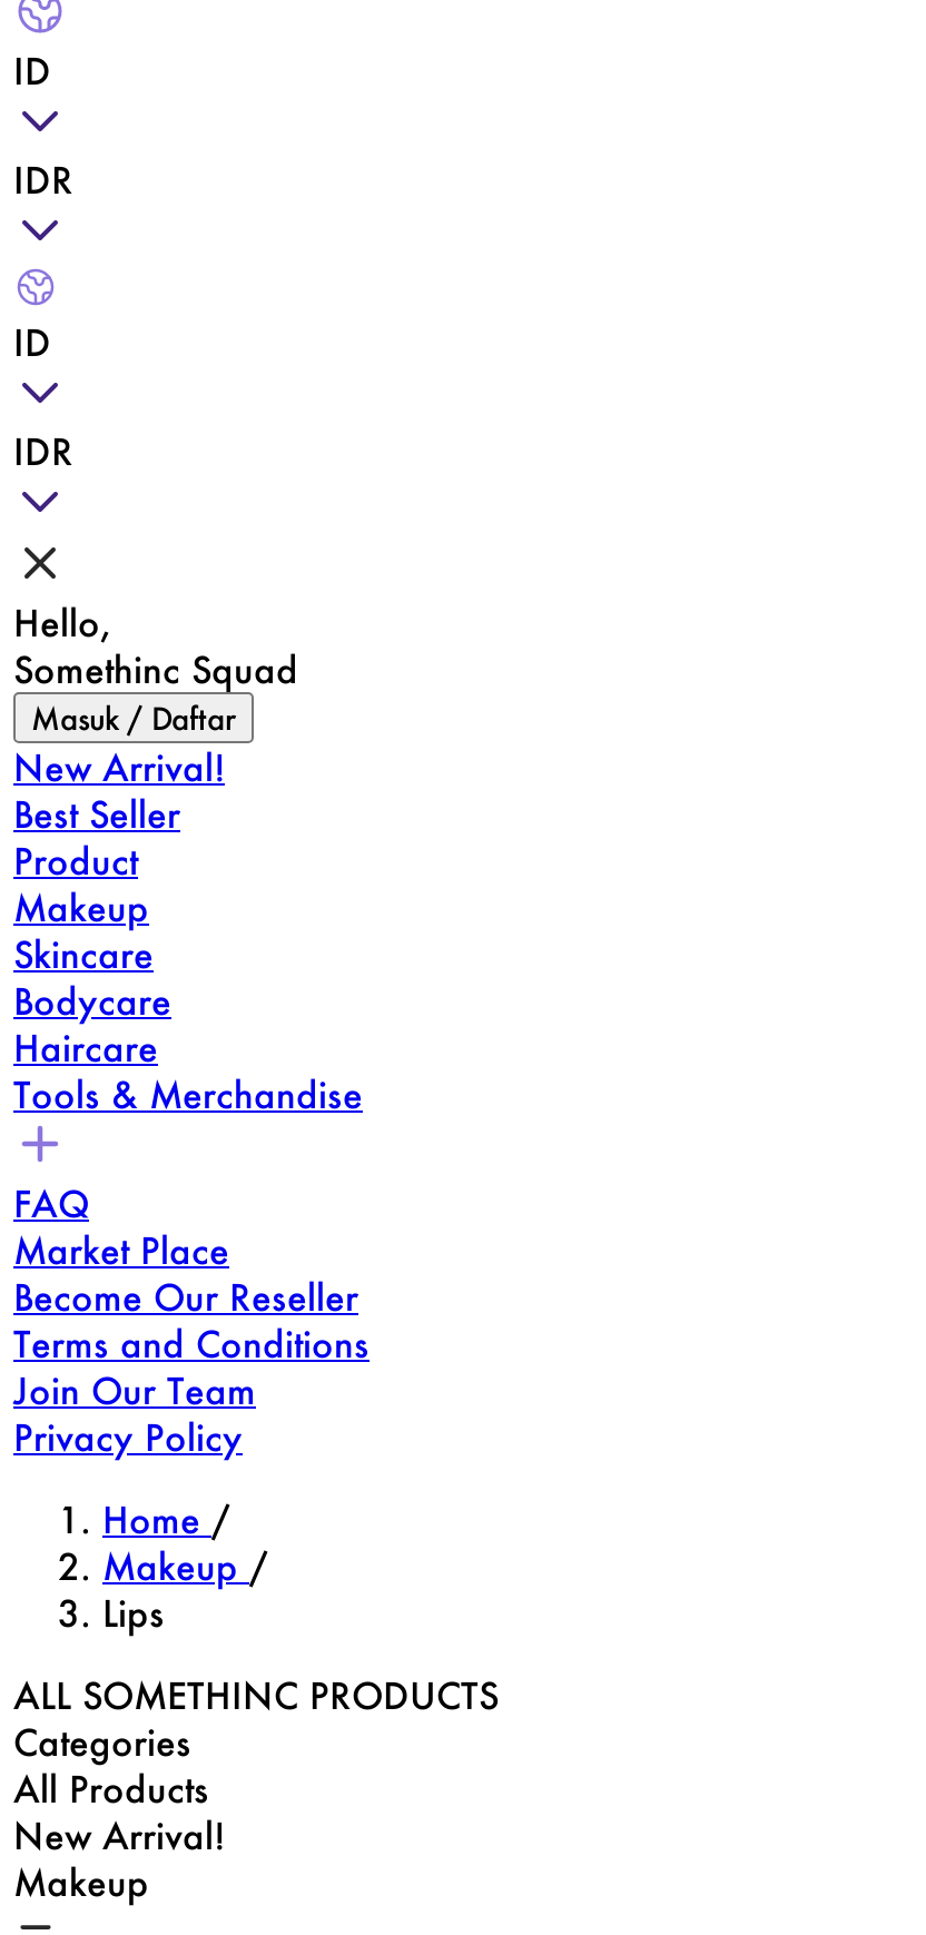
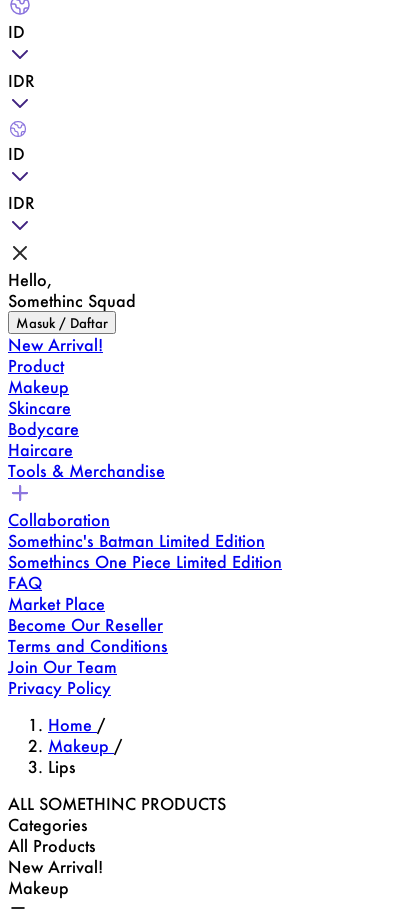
- Best Seller

moved up: Product | Makeup | Skincare | Bodycare | Haircare | Tools & Merchandise

+ Collaboration
+ Somethinc's Batman Limited Edition
+ Somethincs One Piece Limited Edition
